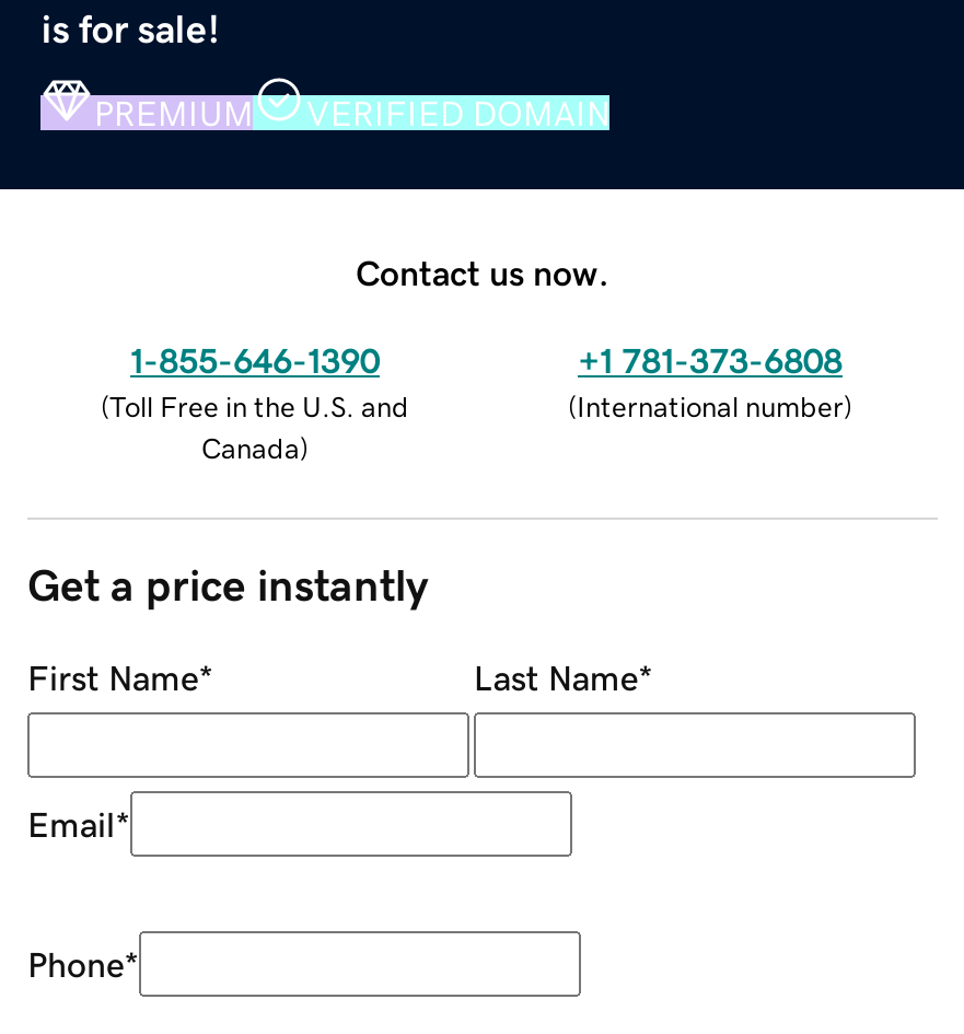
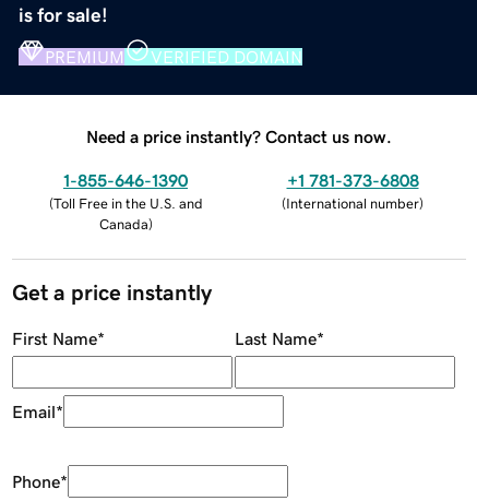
- Contact us now.
+ Need a price instantly? Contact us now.
